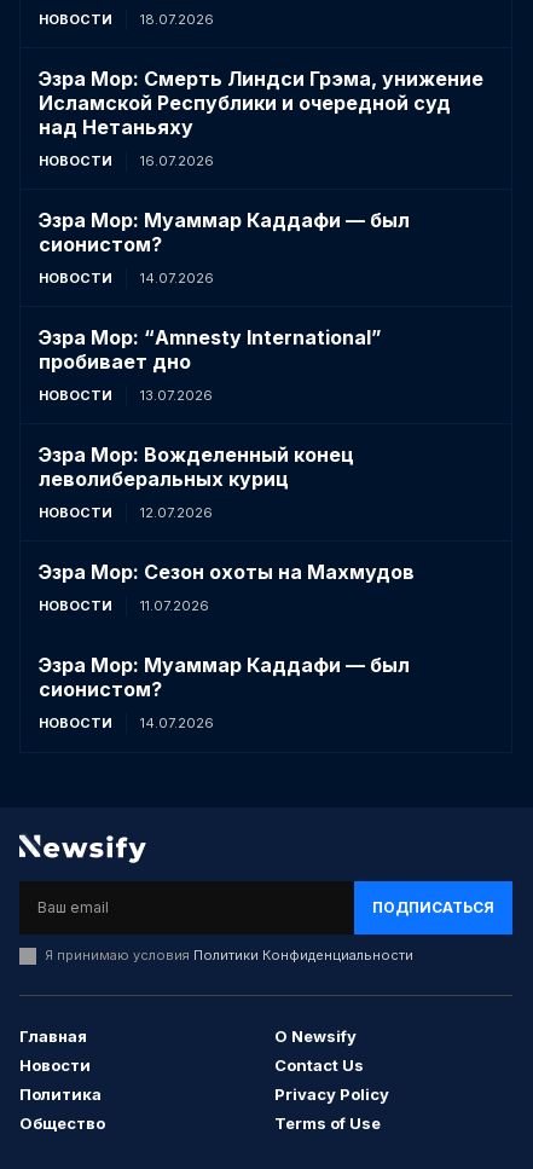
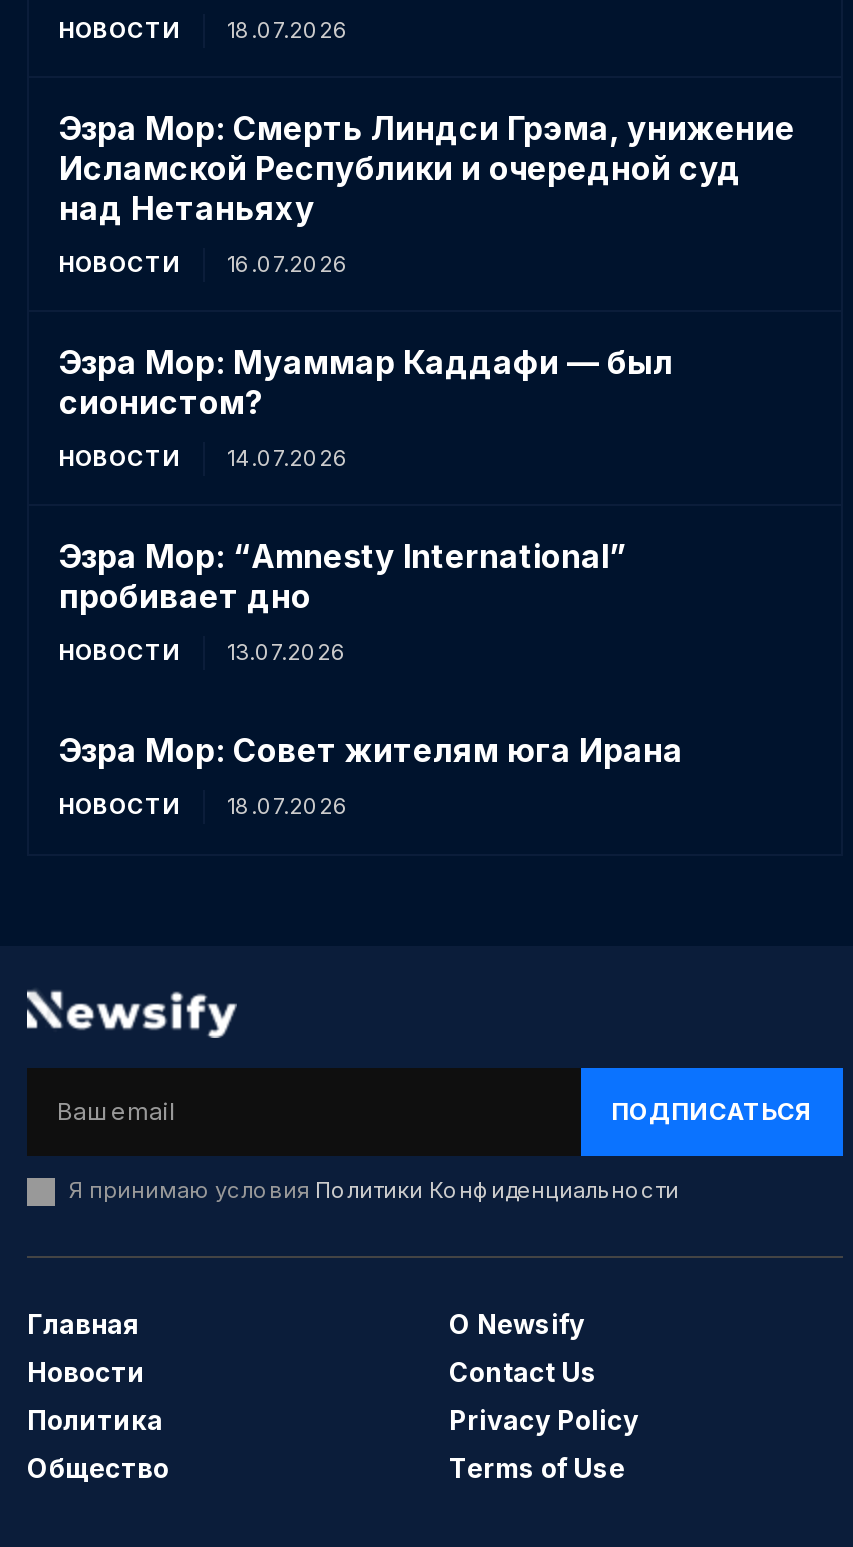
- Эзра Мор: Вожделенный конец
- леволиберальных куриц
+ Эзра Мор: Совет жителям юга Ирана

- 12.07.2026
- Эзра Мор: Сезон охоты на Махмудов
- НОВОСТИ
- 11.07.2026
- Эзра Мор: Муаммар Каддафи — был
- сионистом?
- НОВОСТИ
- 14.07.2026
+ 18.07.2026
